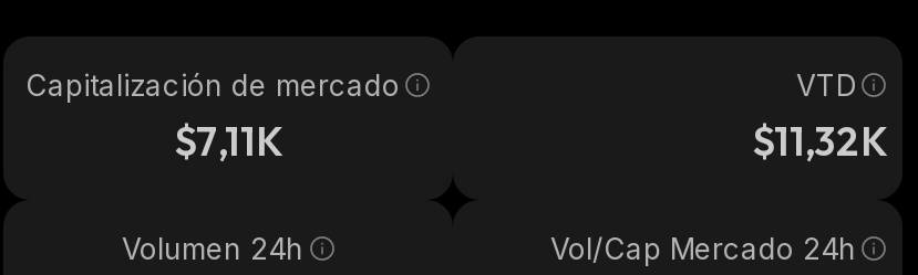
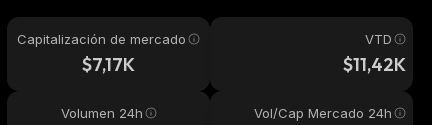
- $7,11K
+ $7,17K

- $11,32K
+ $11,42K
